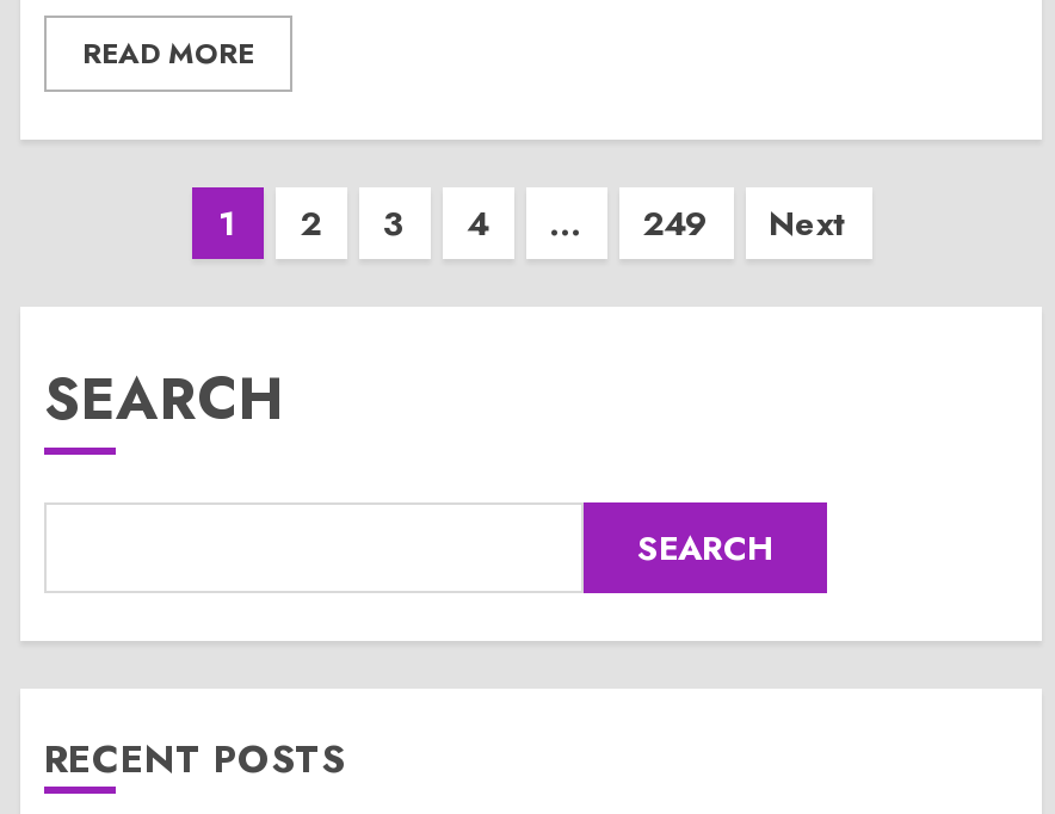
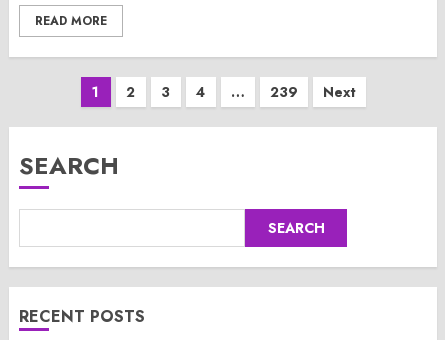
- 249
+ 239
